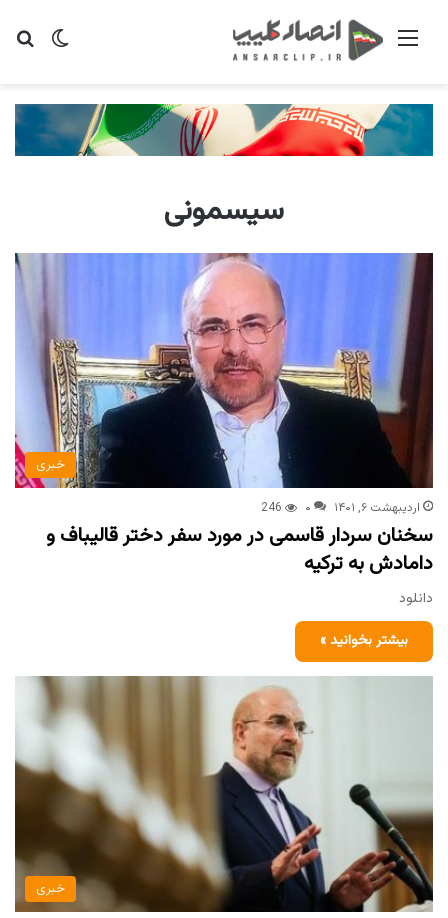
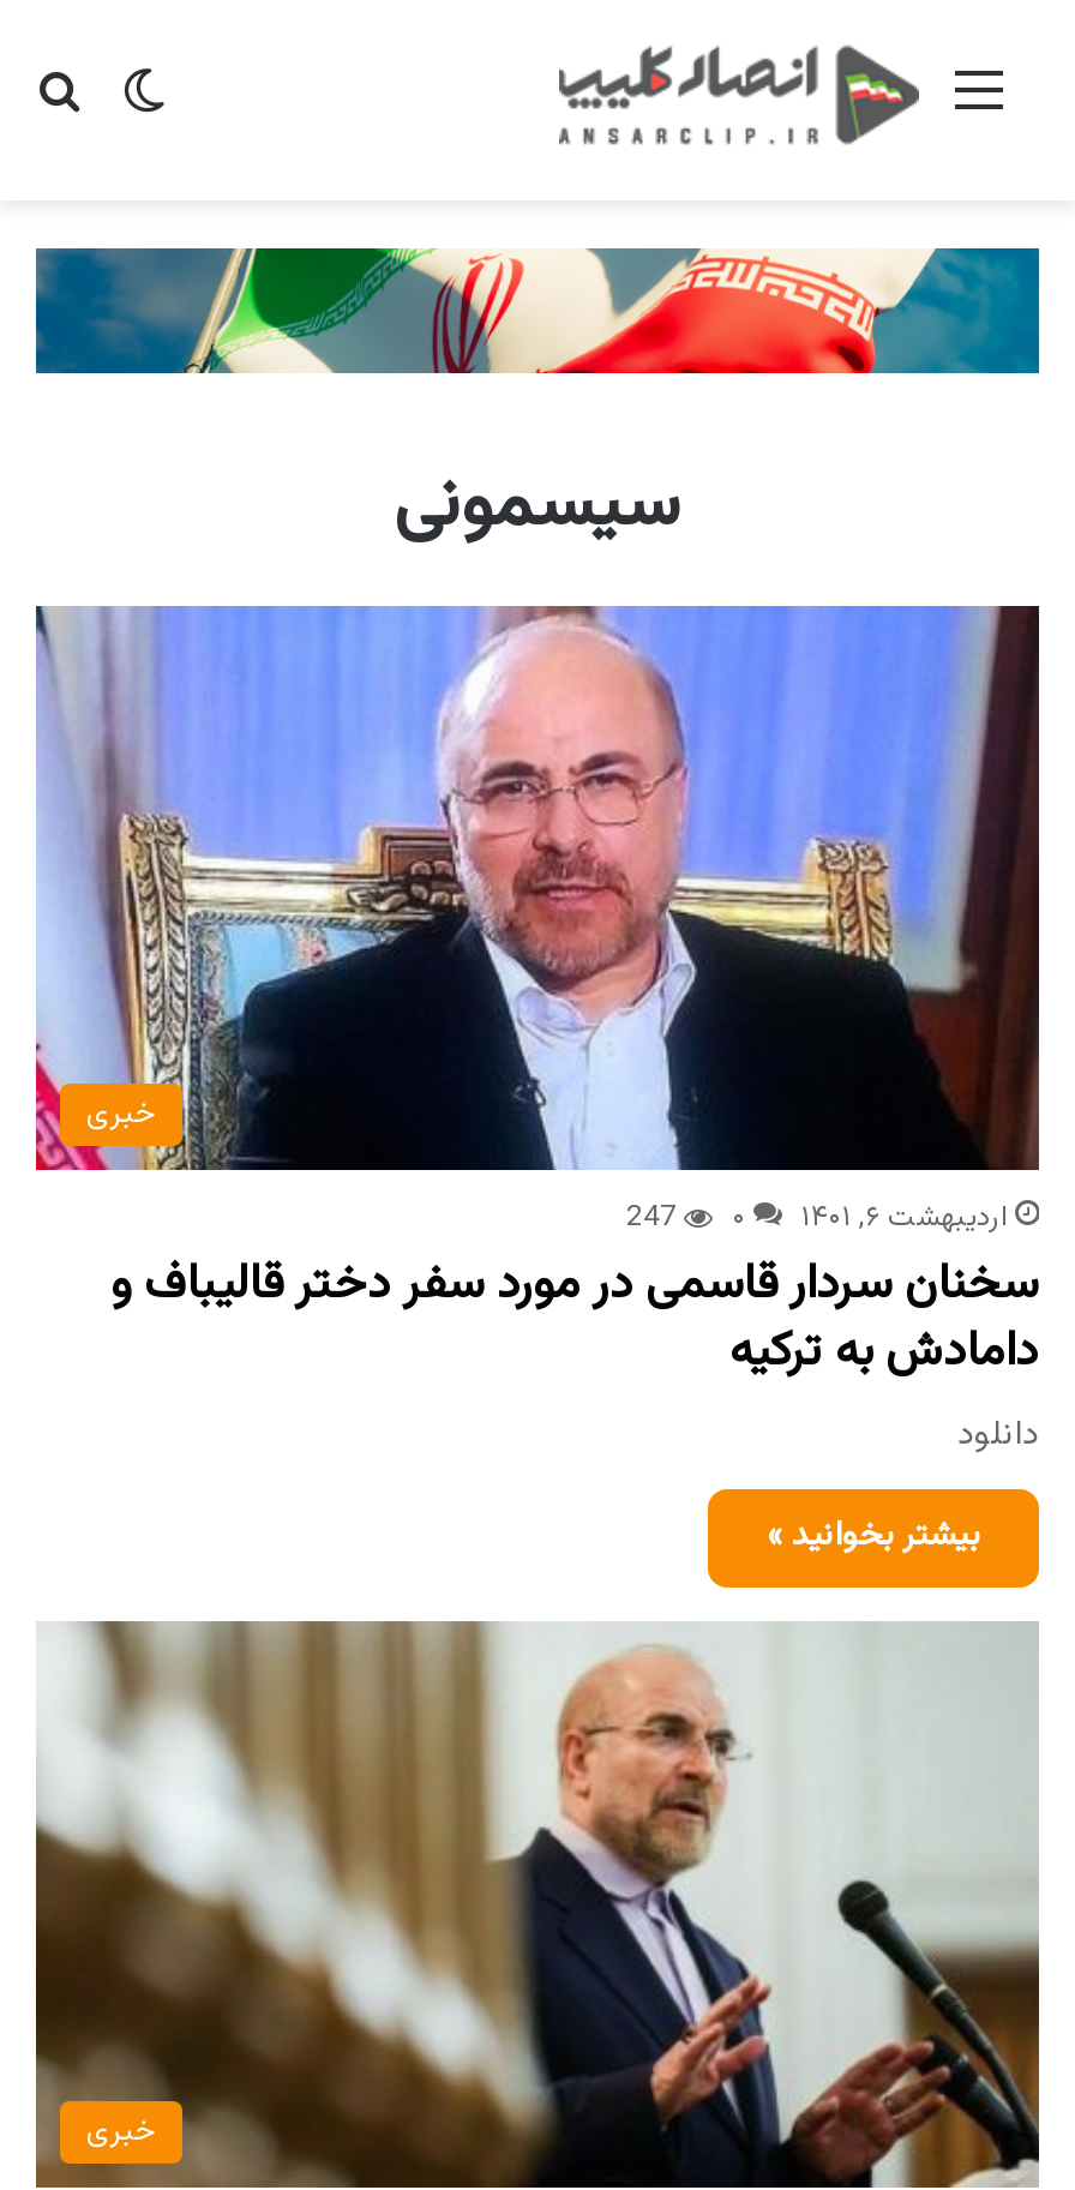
- 246
+ 247
